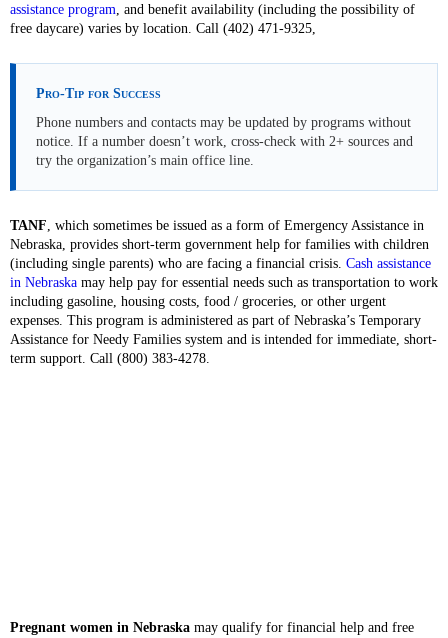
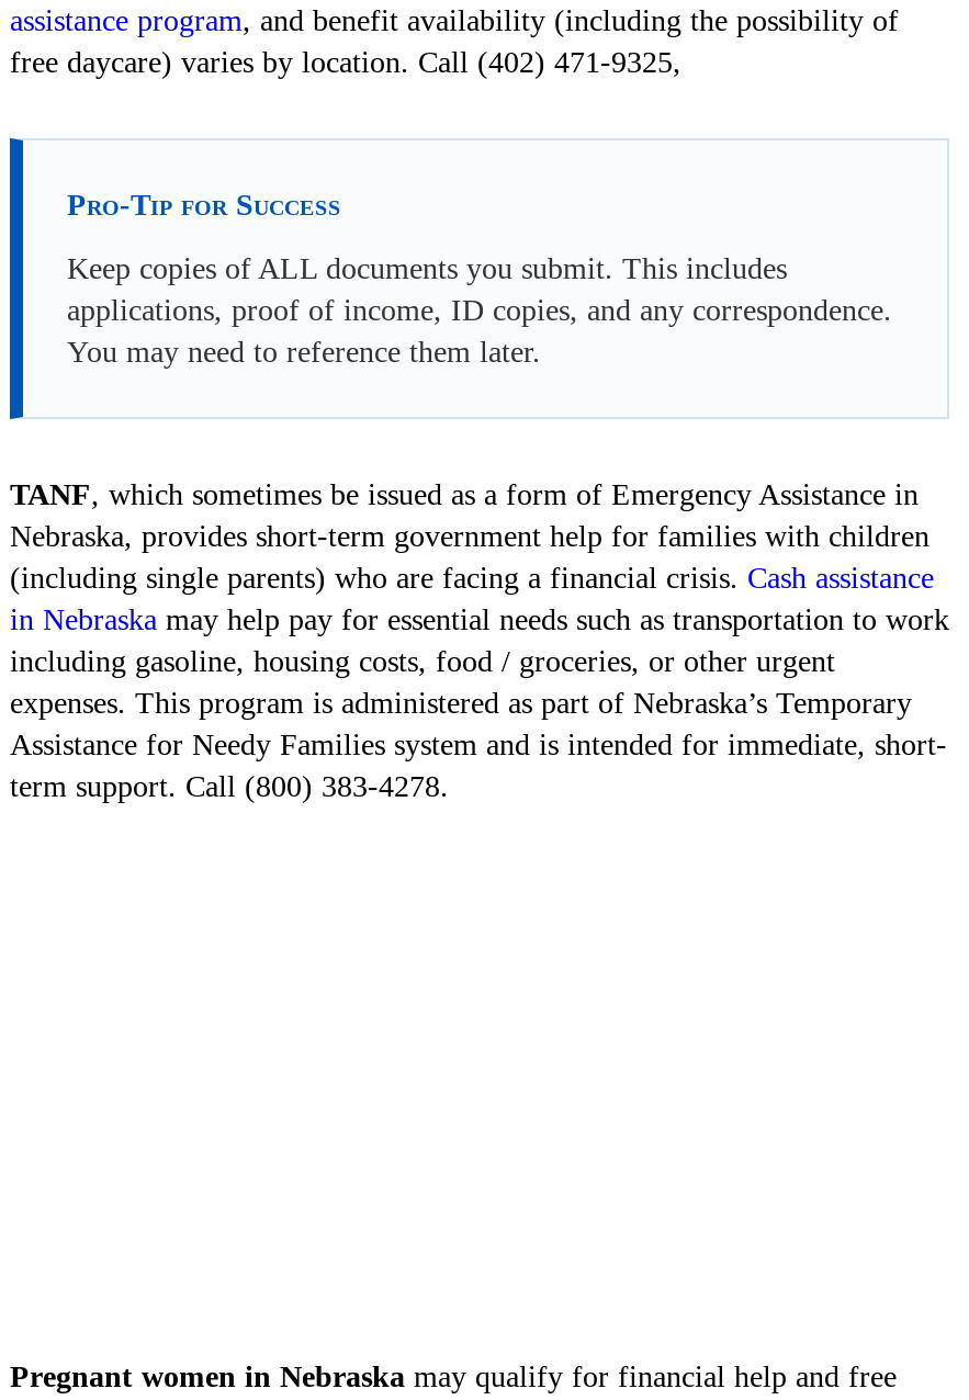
- Phone numbers and contacts may be updated by programs without
- notice. If a number doesn’t work, cross-check with 2+ sources and
- try the organization’s main office line.
+ Keep copies of ALL documents you submit. This includes
+ applications, proof of income, ID copies, and any correspondence.
+ You may need to reference them later.
